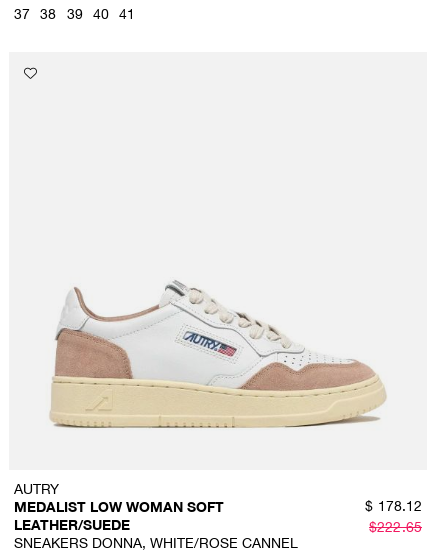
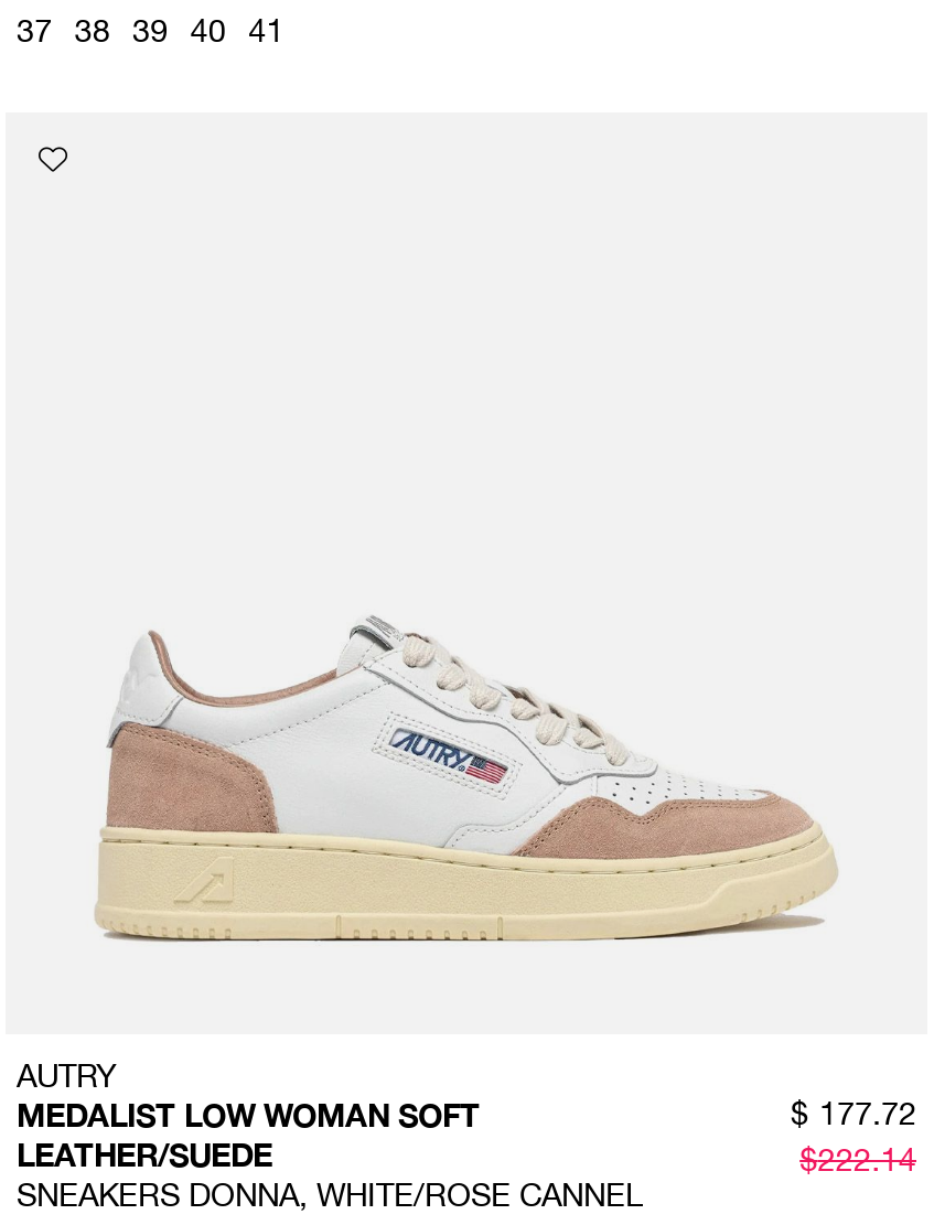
- $ 178.12
+ $ 177.72

- $222.65
+ $222.14
